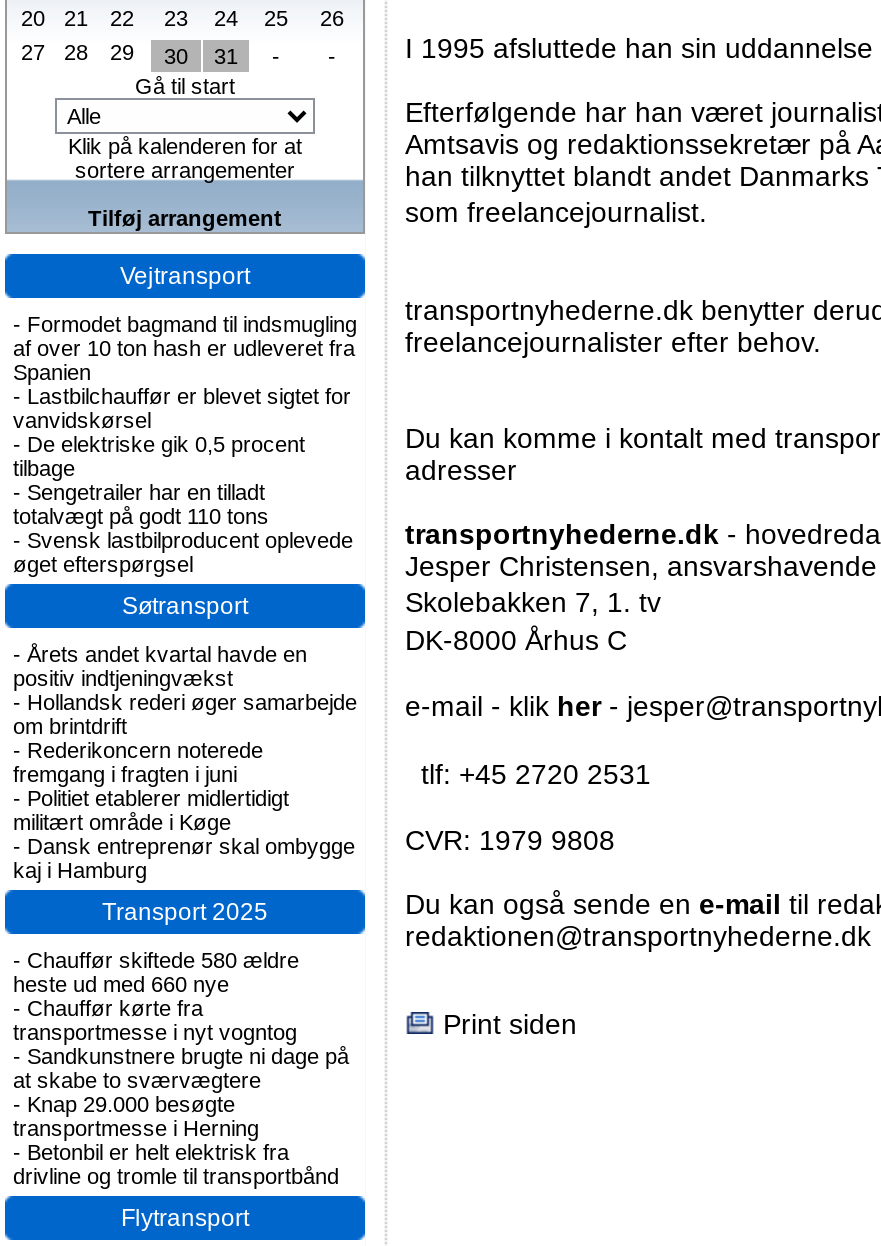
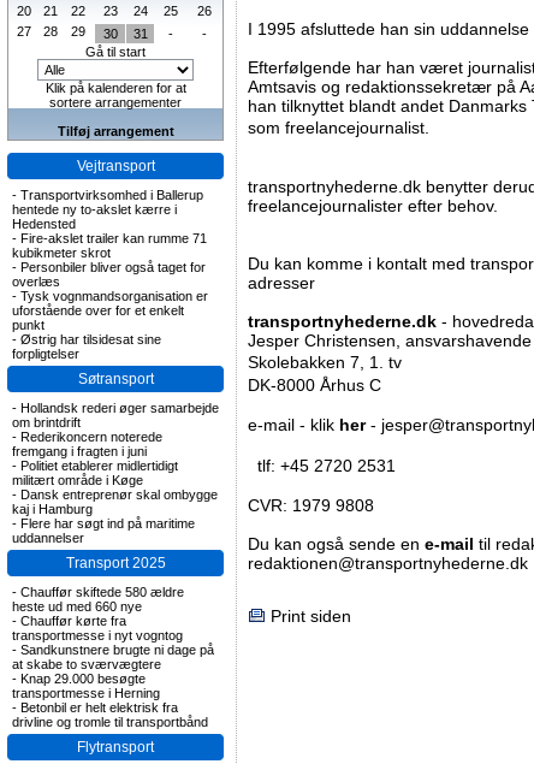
- - Formodet bagmand til indsmugling
- af over 10 ton hash er udleveret fra
- Spanien
- - Lastbilchauffør er blevet sigtet for
- vanvidskørsel
- - De elektriske gik 0,5 procent
- tilbage
- - Sengetrailer har en tilladt
- totalvægt på godt 110 tons
- - Svensk lastbilproducent oplevede
- øget efterspørgsel
+ - Transportvirksomhed i Ballerup
+ hentede ny to-akslet kærre i
+ Hedensted
+ - Fire-akslet trailer kan rumme 71
+ kubikmeter skrot
+ - Personbiler bliver også taget for
+ overlæs
+ - Tysk vognmandsorganisation er
+ uforstående over for et enkelt
+ punkt
+ - Østrig har tilsidesat sine
+ forpligtelser

- - Årets andet kvartal havde en
- positiv indtjeningvækst

+ - Flere har søgt ind på maritime
+ uddannelser
